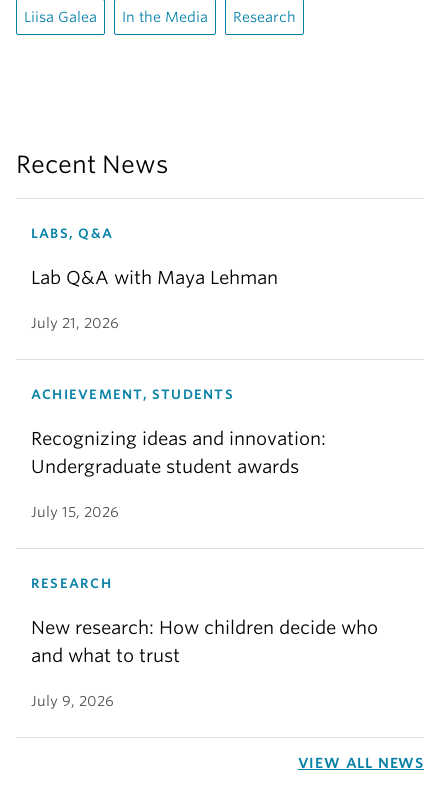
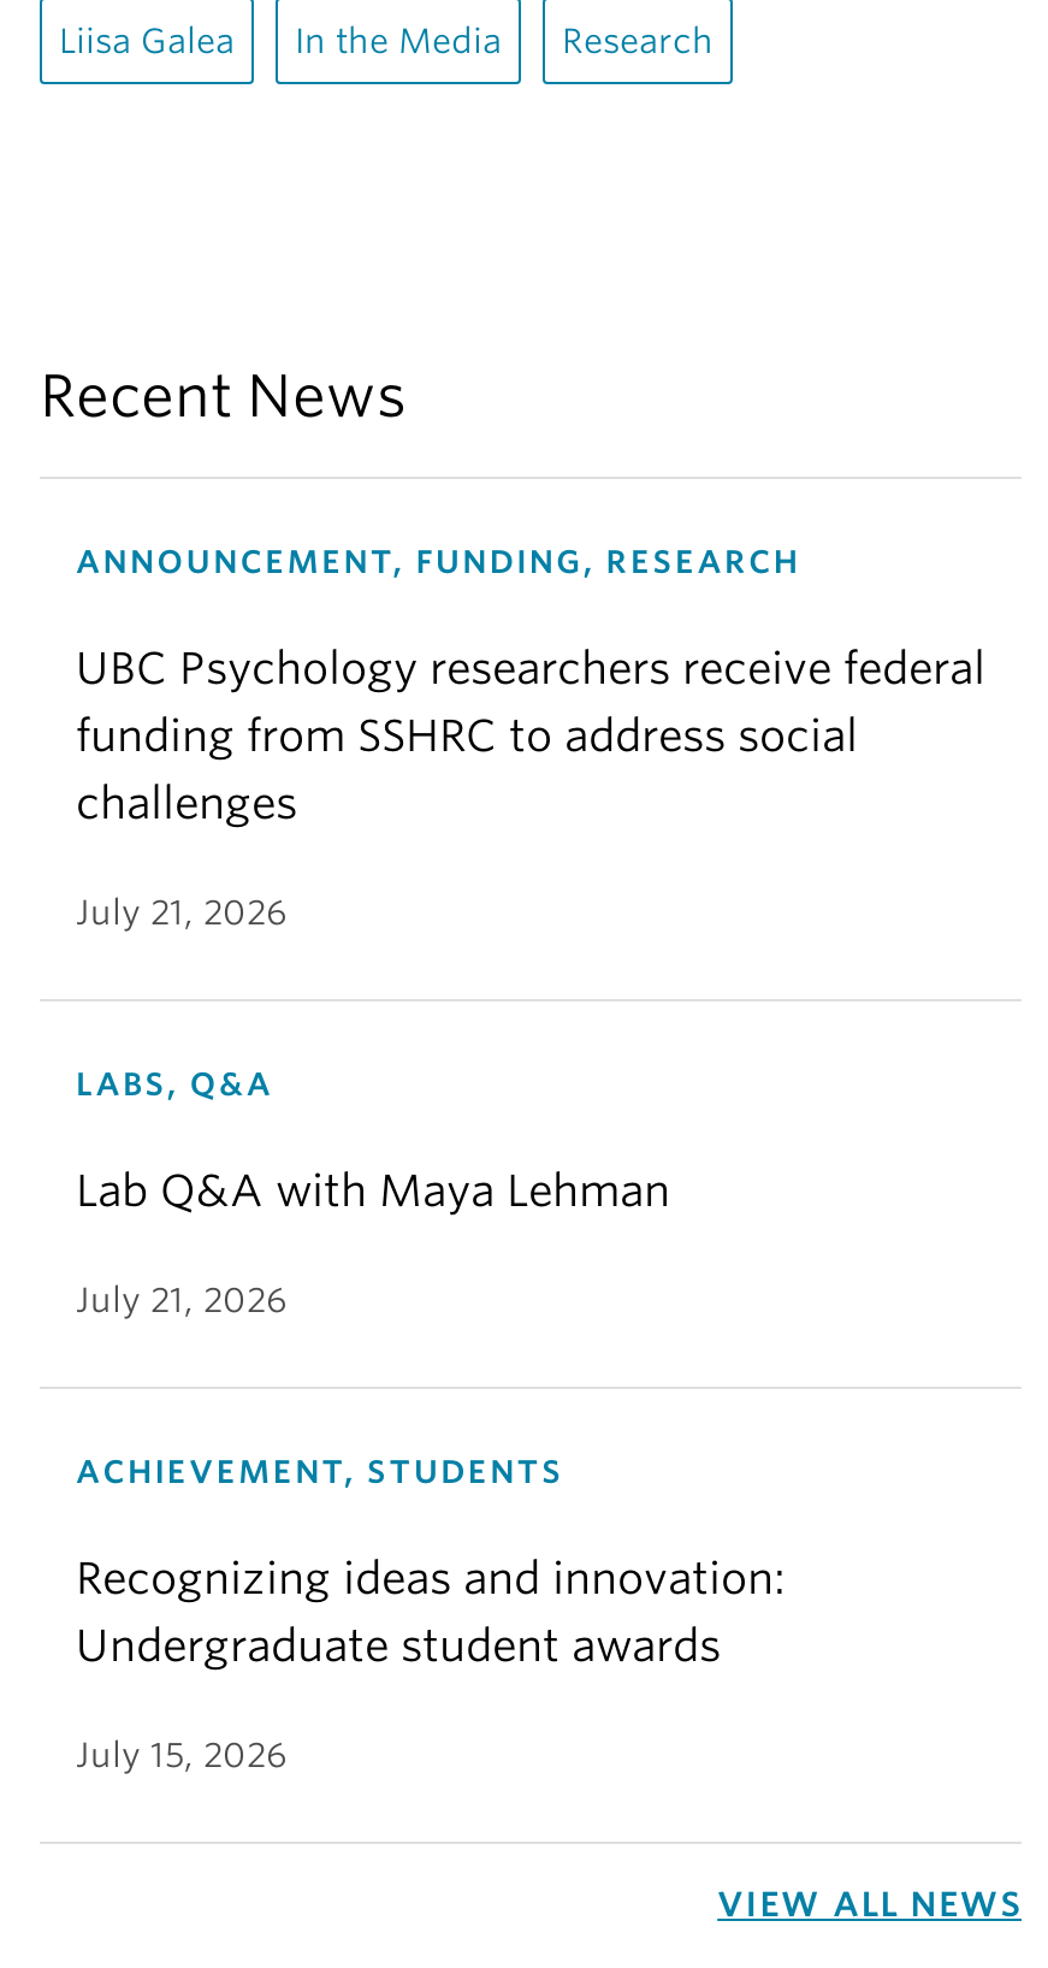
+ ANNOUNCEMENT, FUNDING, RESEARCH
+ UBC Psychology researchers receive federal
+ funding from SSHRC to address social
+ challenges
+ July 21, 2026

moved down: LABS, Q&A | Lab Q&A with Maya Lehman | July 21, 2026 | ACHIEVEMENT, STUDENTS | Recognizing ideas and innovation: | Undergraduate student awards | July 15, 2026

- RESEARCH
- New research: How children decide who
- and what to trust
- July 9, 2026
